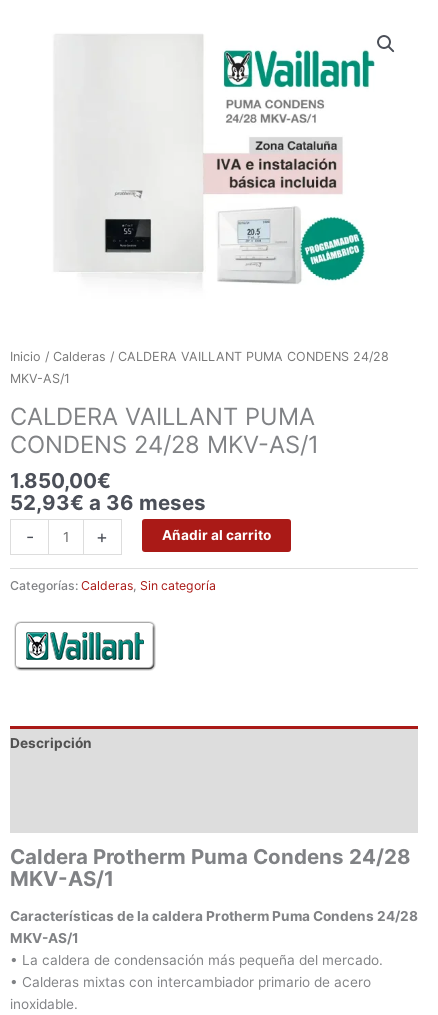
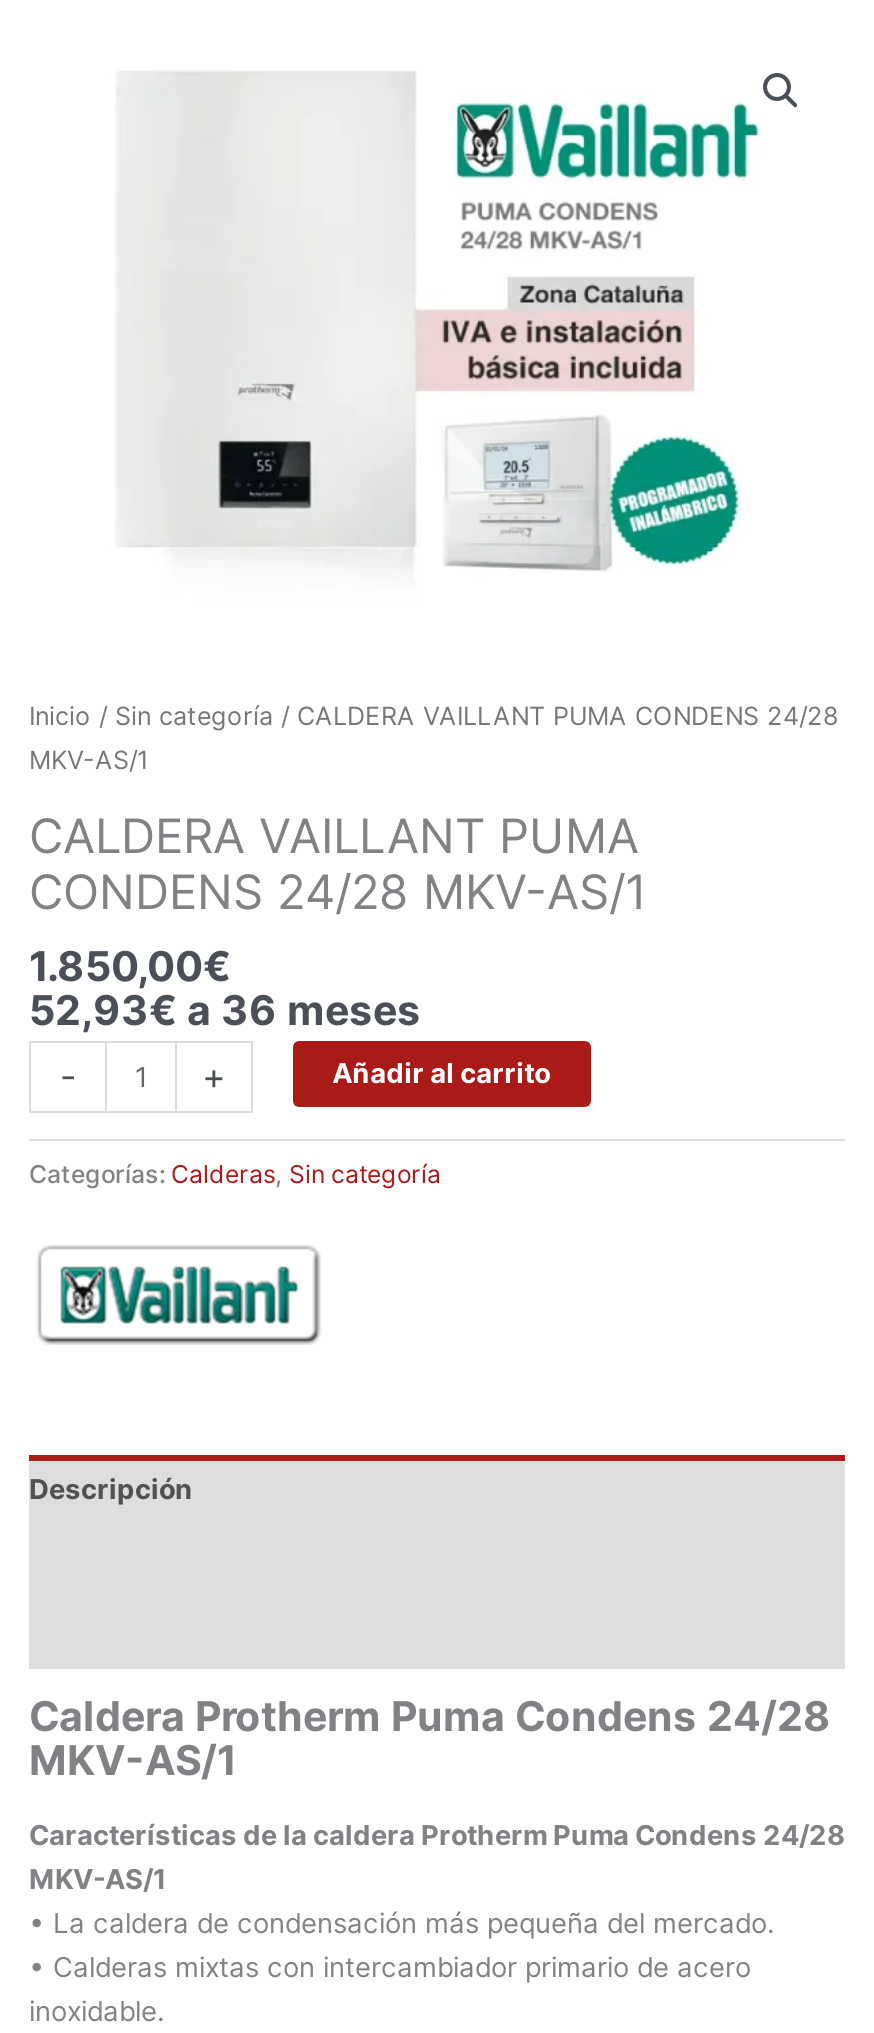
- Inicio / Calderas / CALDERA VAILLANT PUMA CONDENS 24/28
+ Inicio / Sin categoría / CALDERA VAILLANT PUMA CONDENS 24/28
